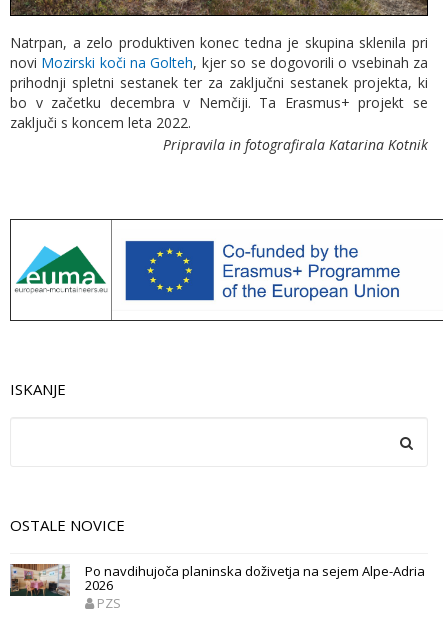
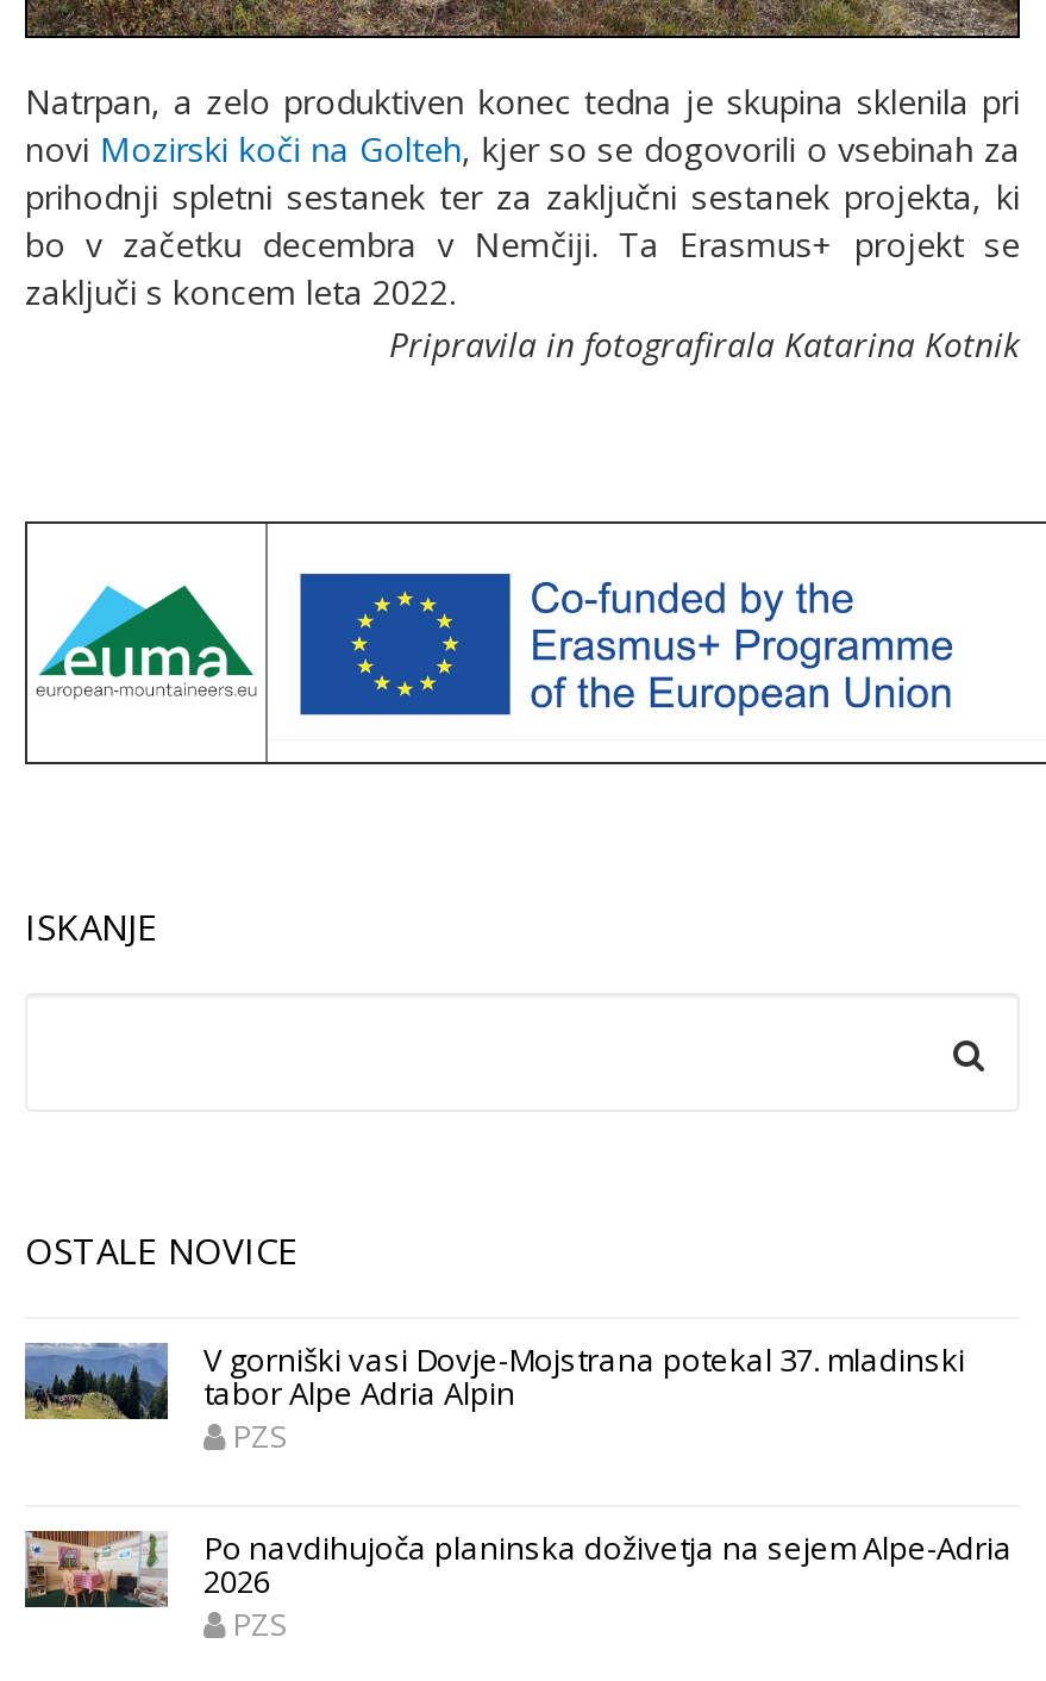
+ [image]
+ V gorniški vasi Dovje-Mojstrana potekal 37. mladinski
+ tabor Alpe Adria Alpin
+ PZS
